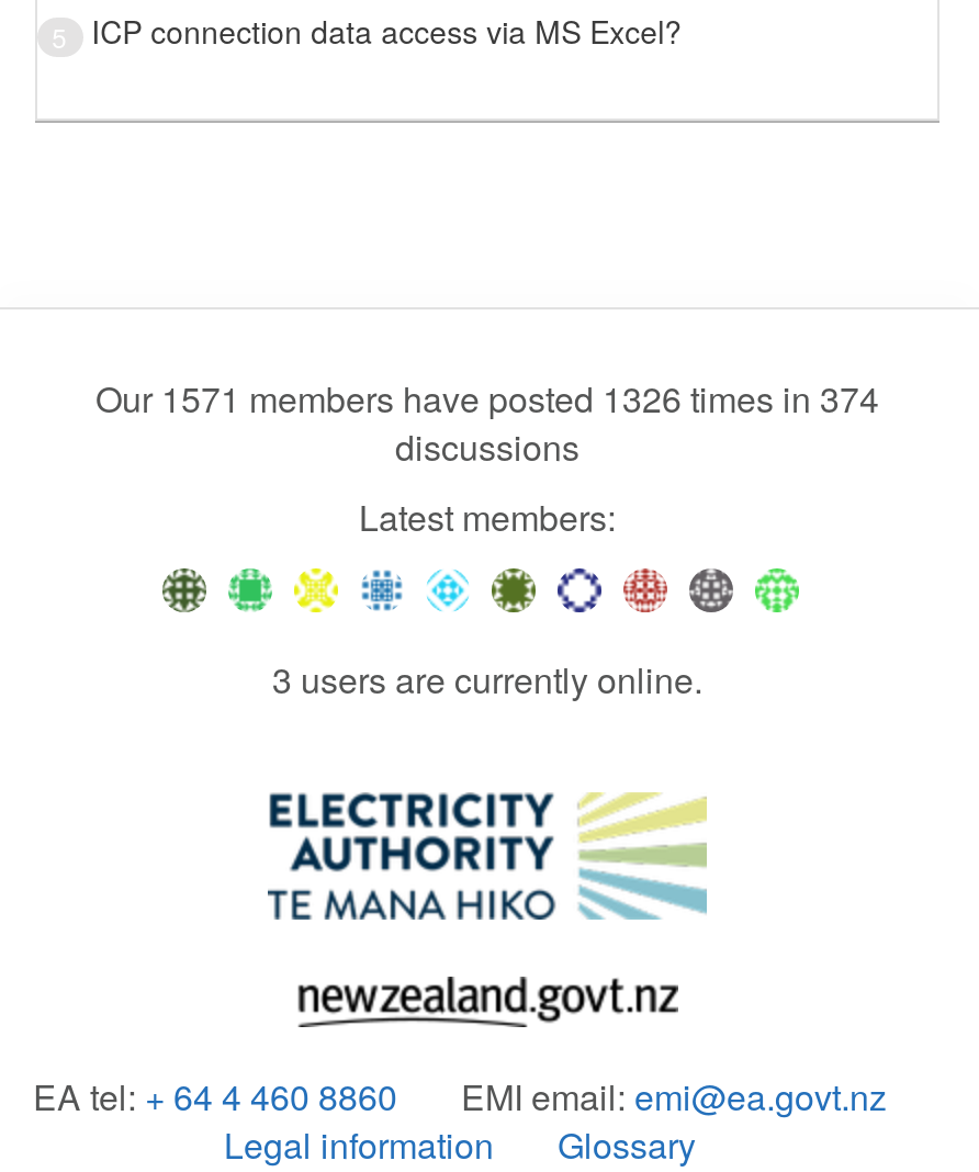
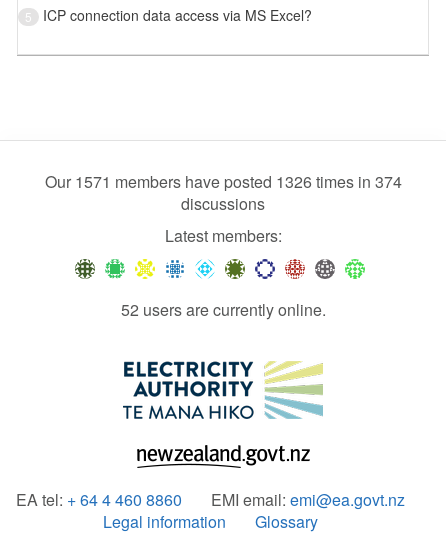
- 3 users are currently online.
+ 52 users are currently online.
